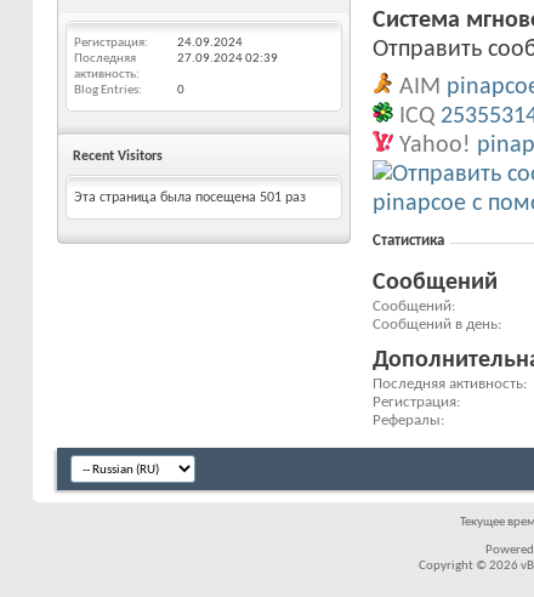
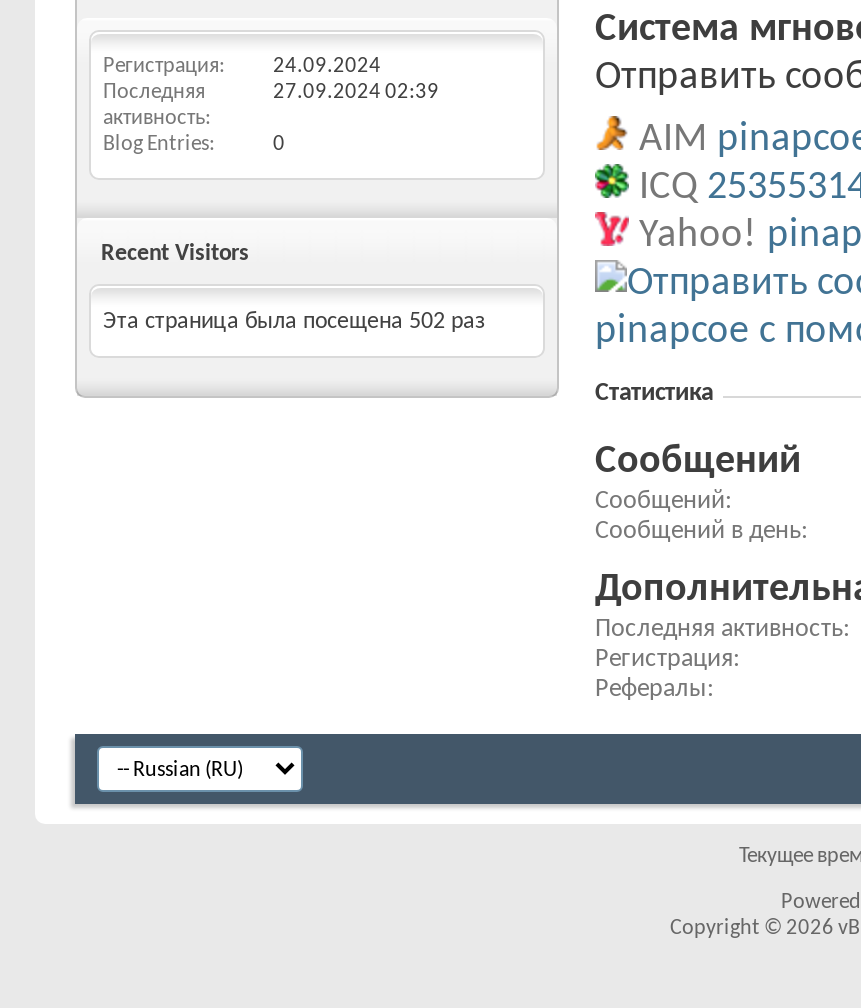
- Эта страница была посещена 501 раз
+ Эта страница была посещена 502 раз
